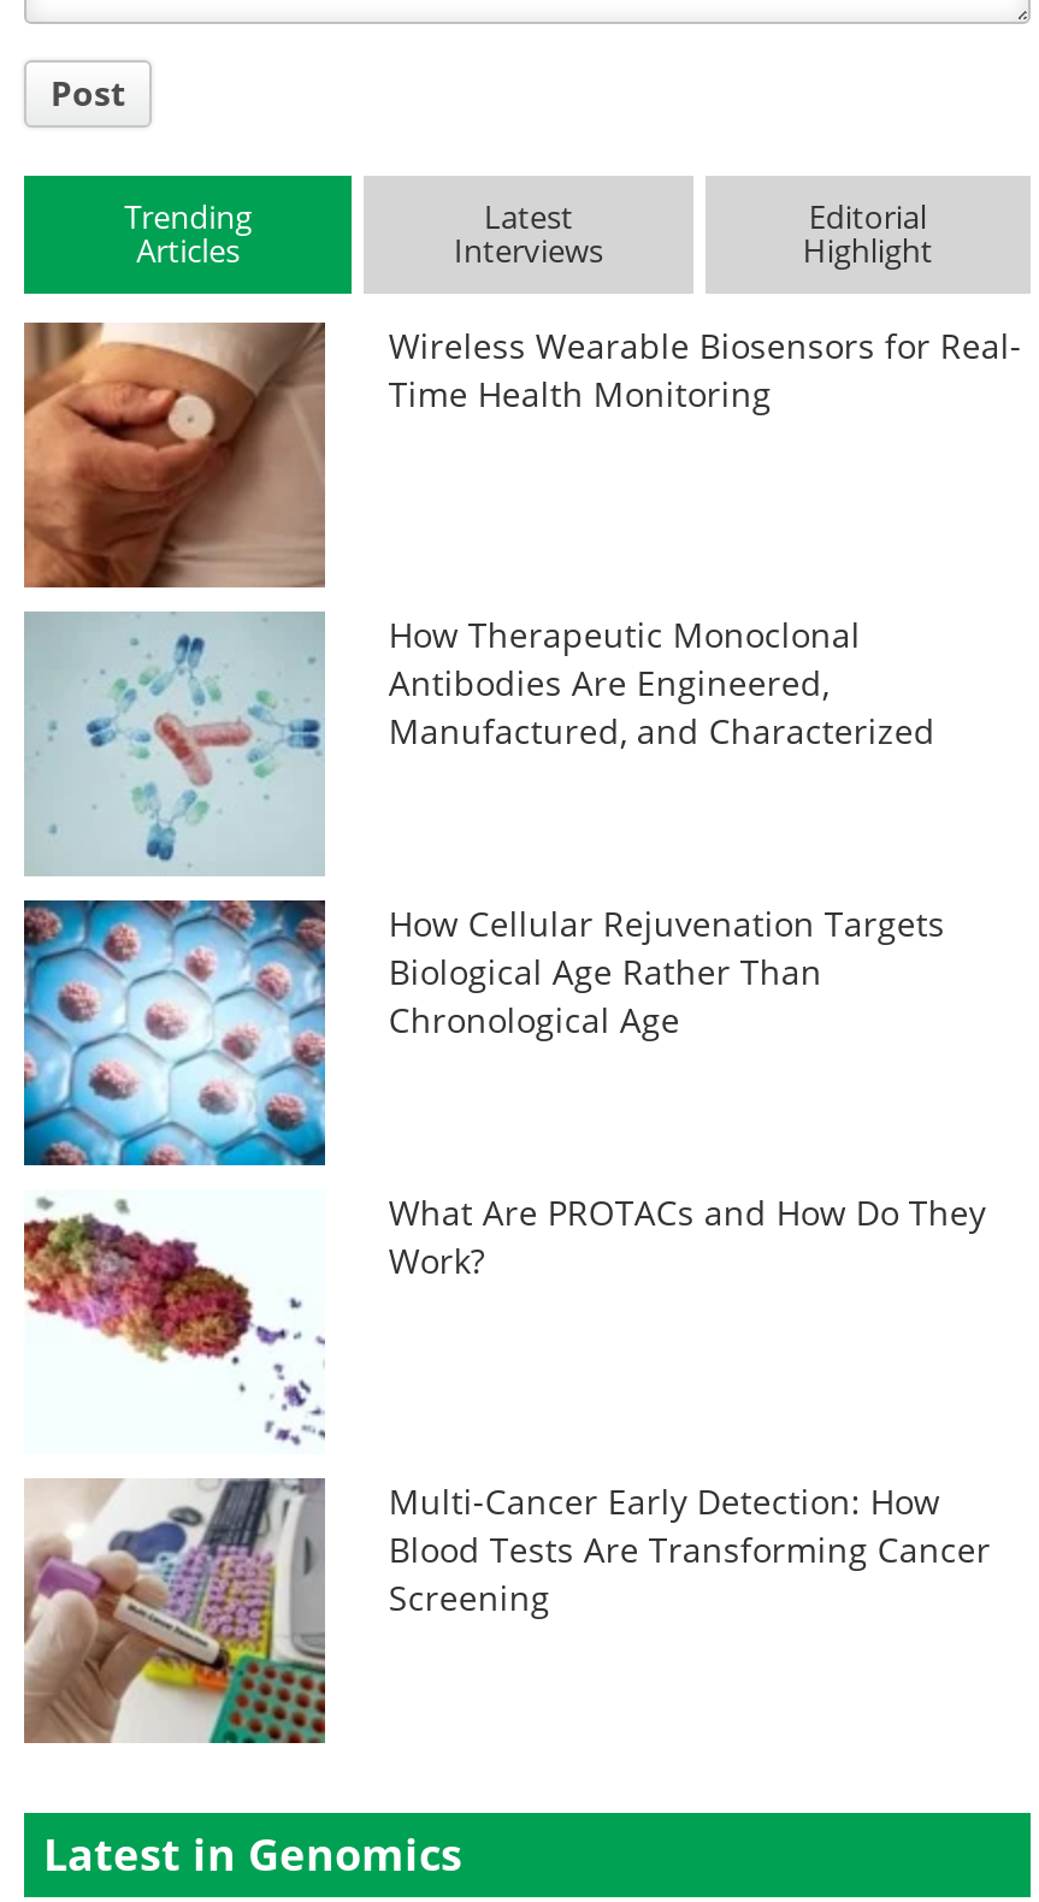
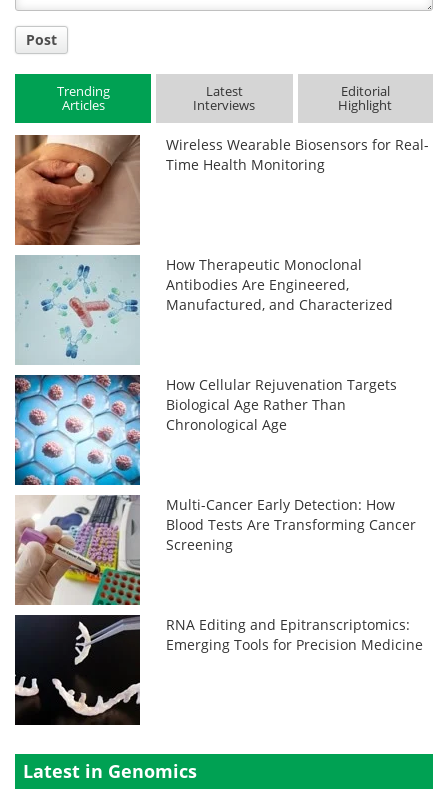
- [image]
- What Are PROTACs and How Do They
- Work?

moved up: [image] | Multi-Cancer Early Detection: How | Blood Tests Are Transforming Cancer | Screening

+ [image]
+ RNA Editing and Epitranscriptomics:
+ Emerging Tools for Precision Medicine
